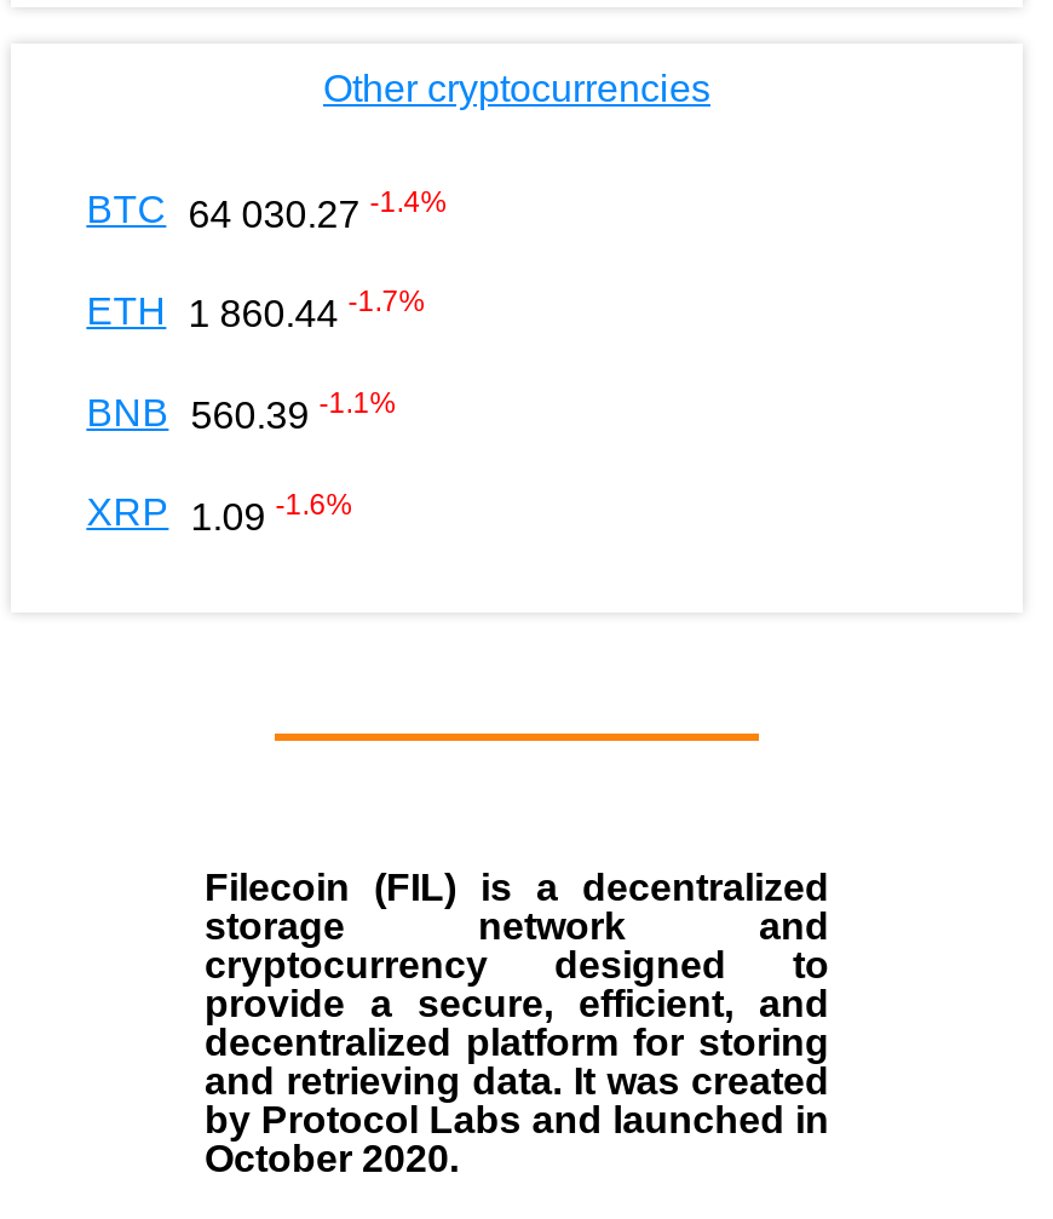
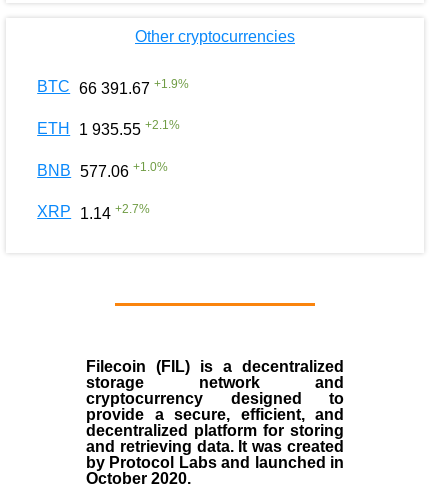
- BTC 64 030.27 -1.4%
+ BTC 66 391.67 +1.9%

- ETH 1 860.44 -1.7%
+ ETH 1 935.55 +2.1%

- BNB 560.39 -1.1%
+ BNB 577.06 +1.0%

- XRP 1.09 -1.6%
+ XRP 1.14 +2.7%
